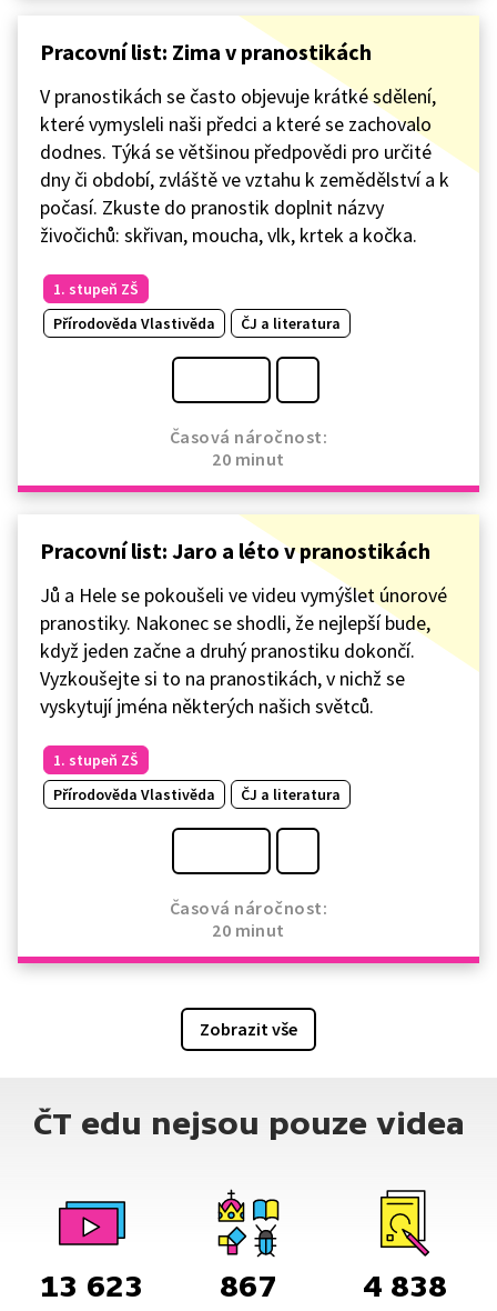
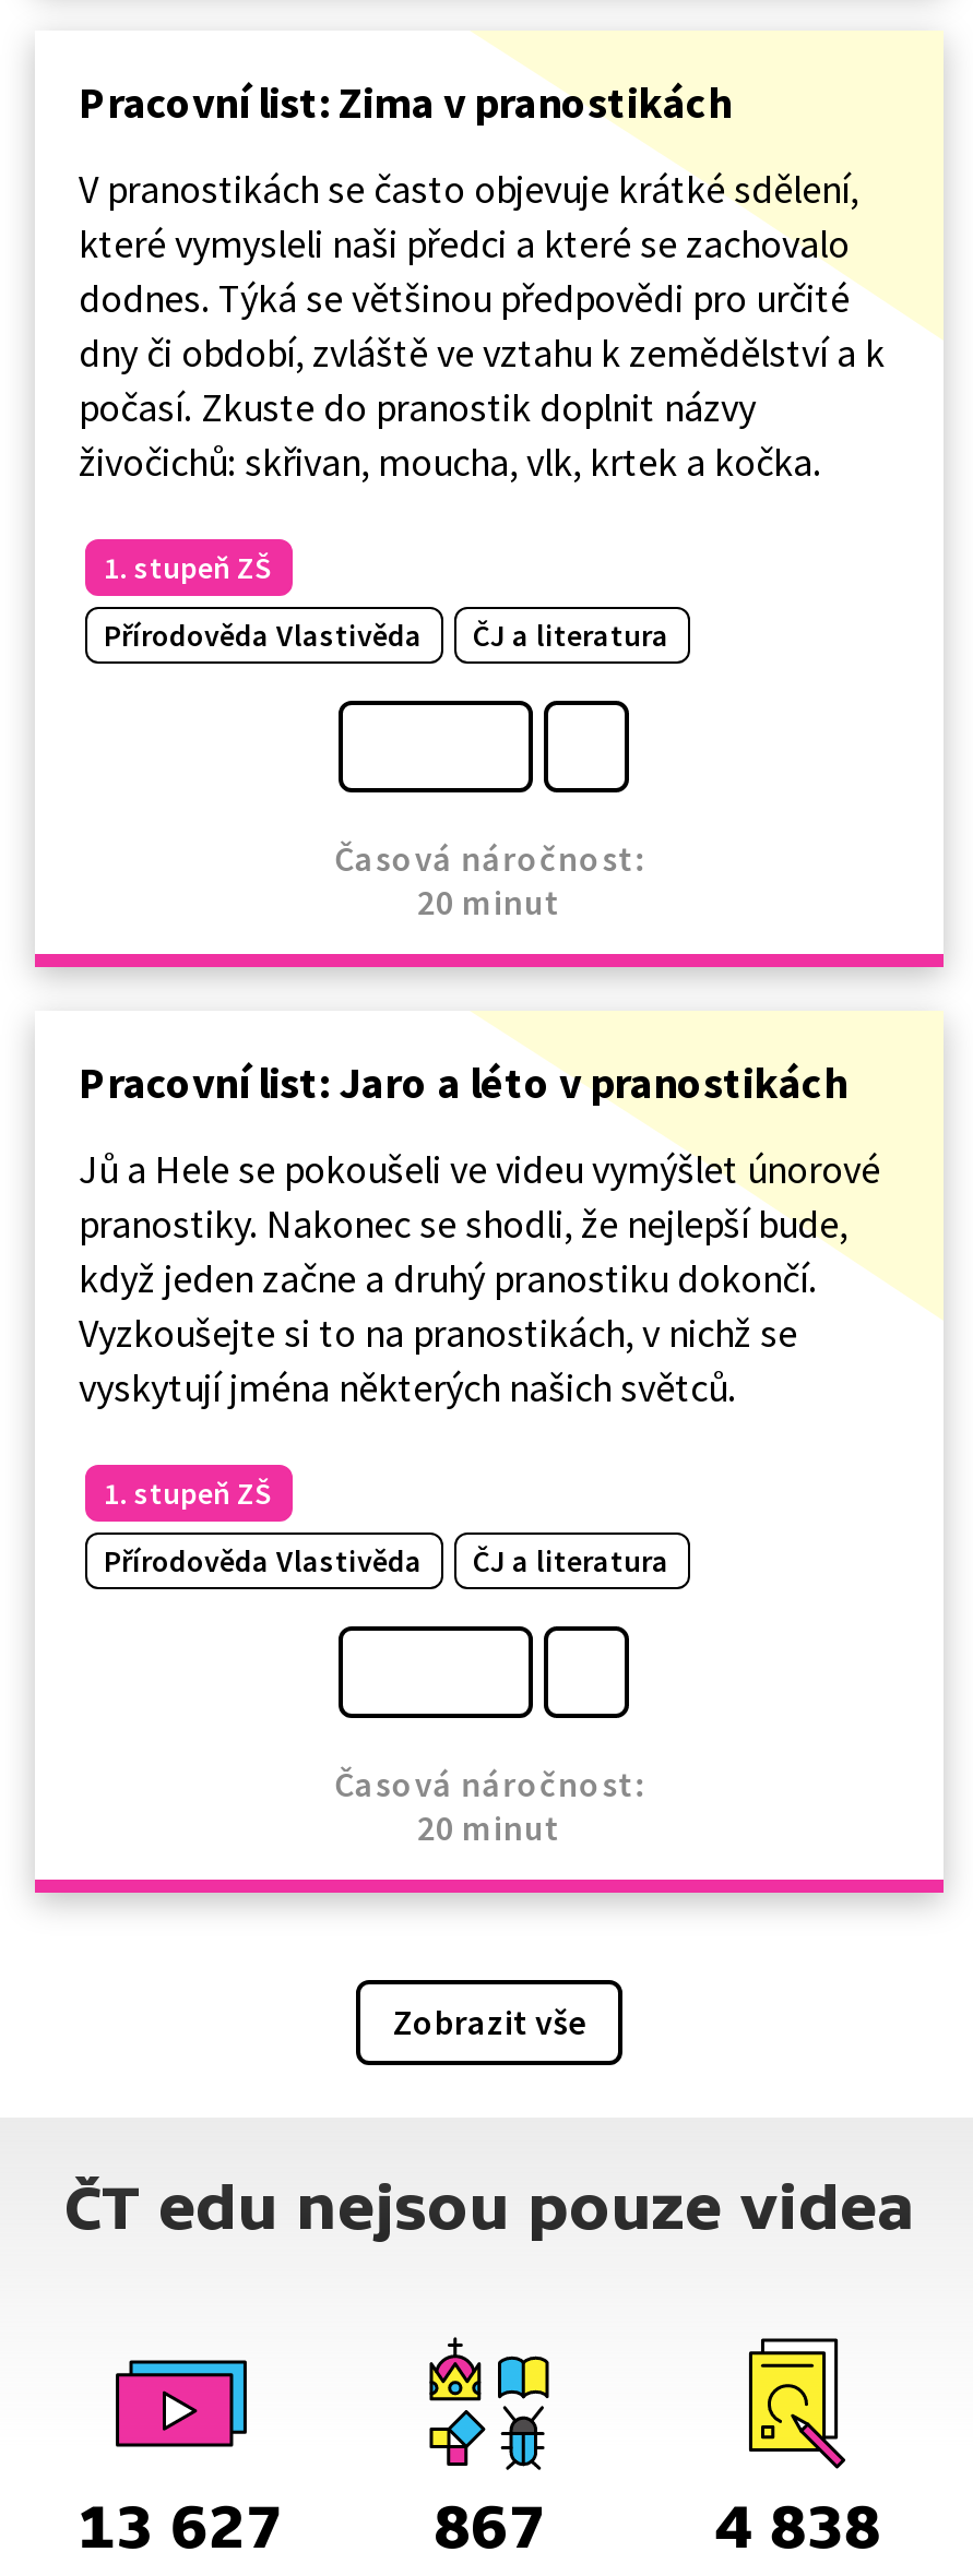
- 13 623
+ 13 627
